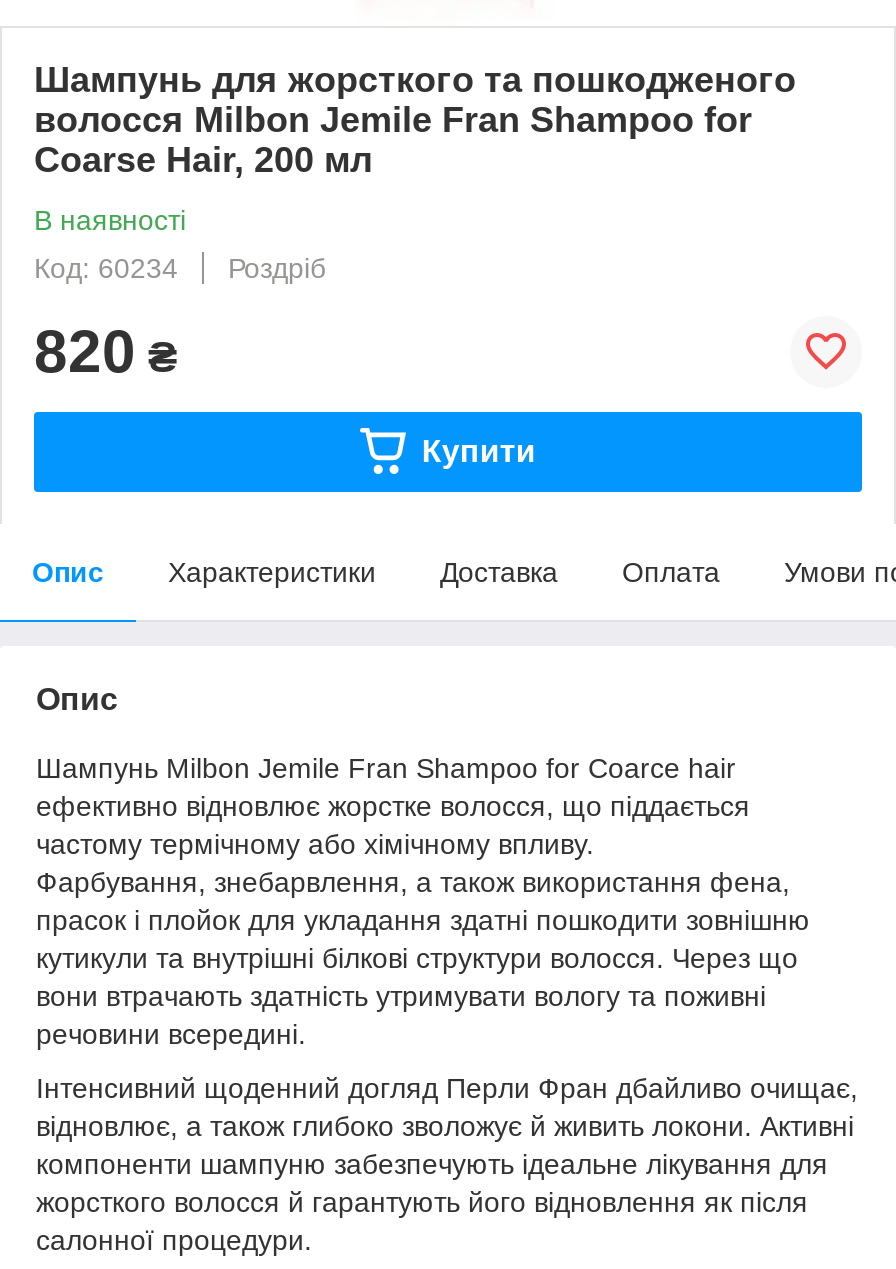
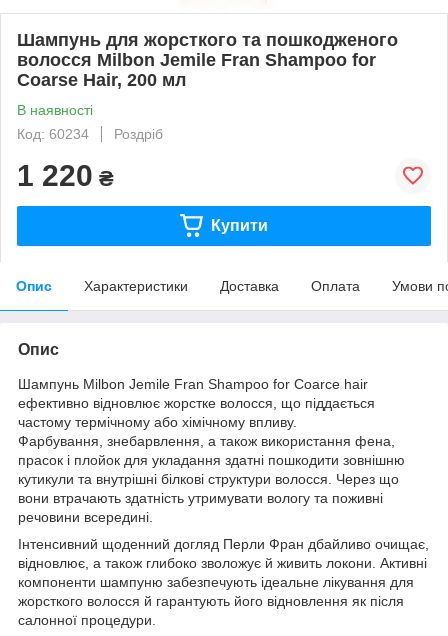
- 820 ₴
+ 1 220 ₴
